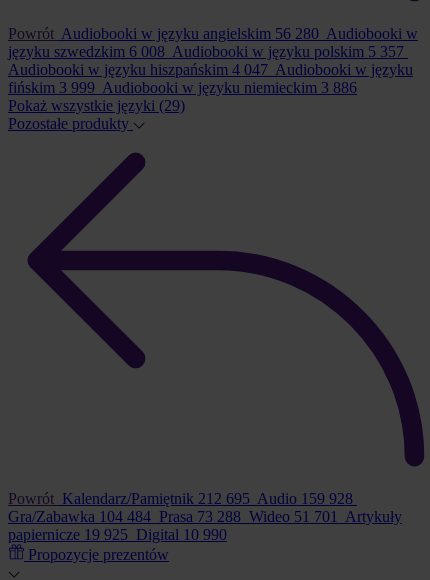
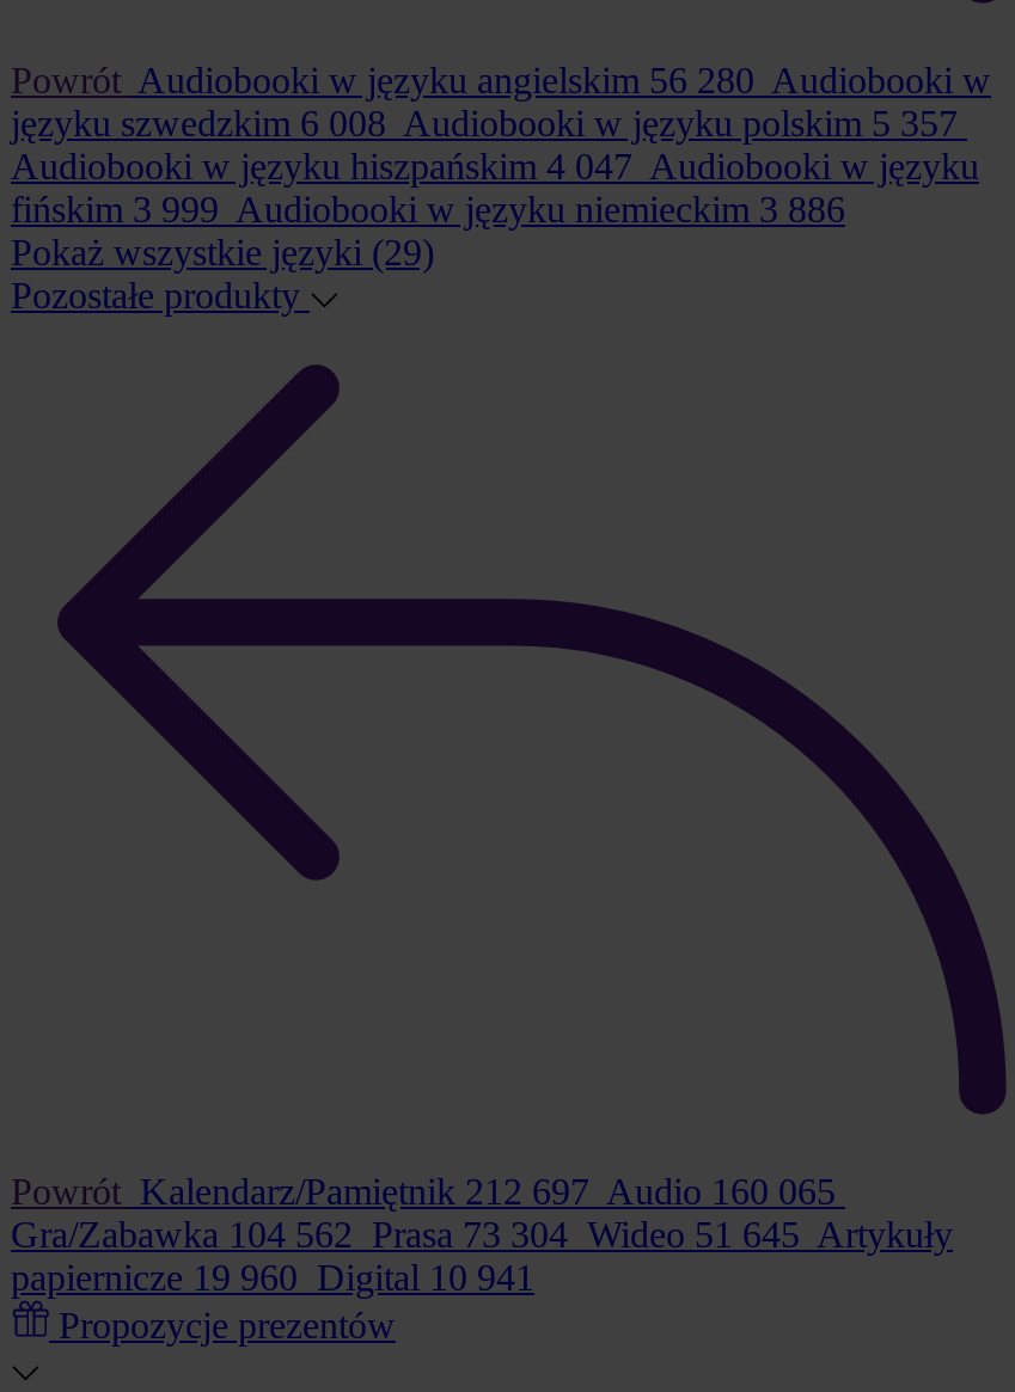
- Powrót Kalendarz/Pamiętnik 212 695 Audio 159 928
+ Powrót Kalendarz/Pamiętnik 212 697 Audio 160 065

- Gra/Zabawka 104 484 Prasa 73 288 Wideo 51 701 Artykuły
+ Gra/Zabawka 104 562 Prasa 73 304 Wideo 51 645 Artykuły

- papiernicze 19 925 Digital 10 990
+ papiernicze 19 960 Digital 10 941
